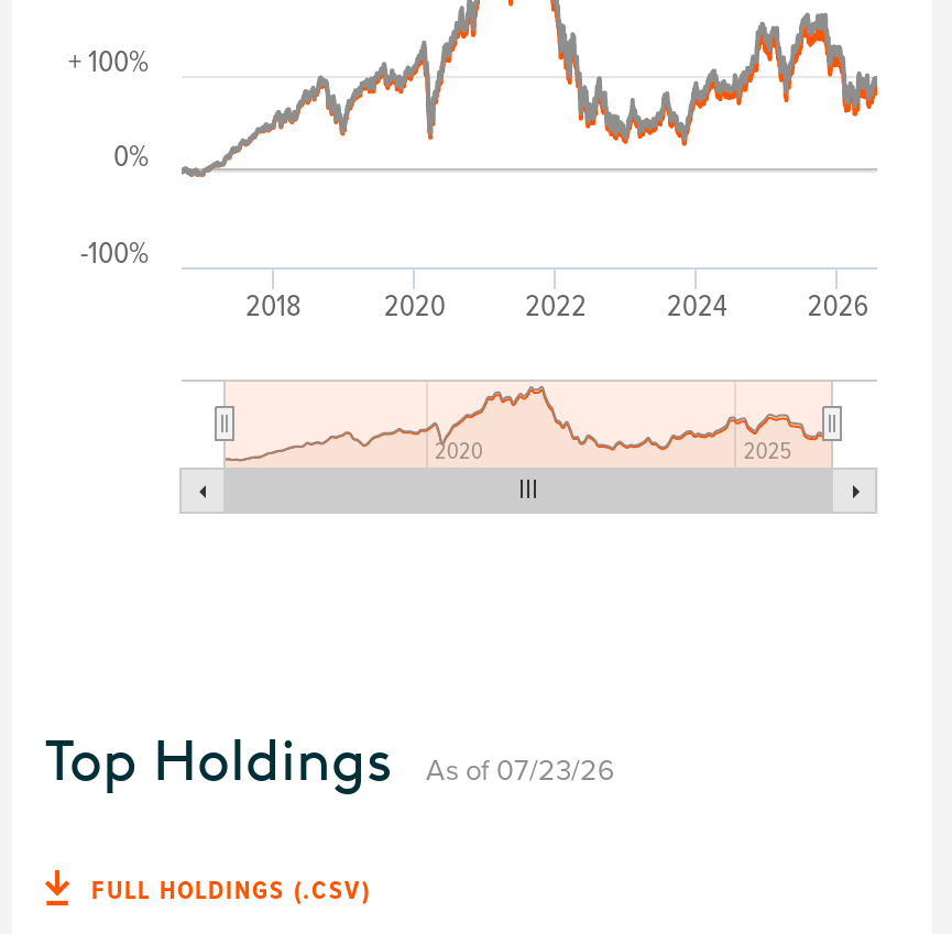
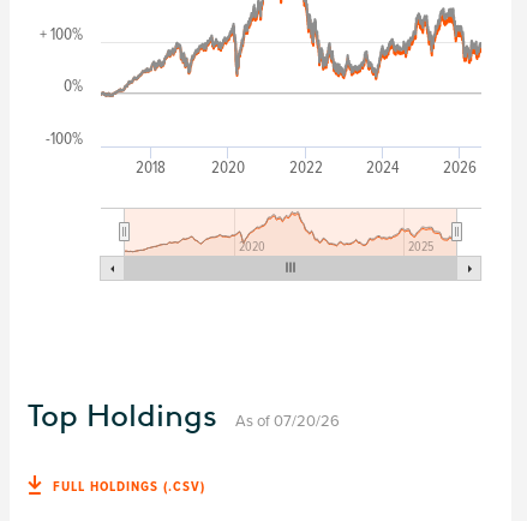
- Top Holdings As of 07/23/26
+ Top Holdings As of 07/20/26
